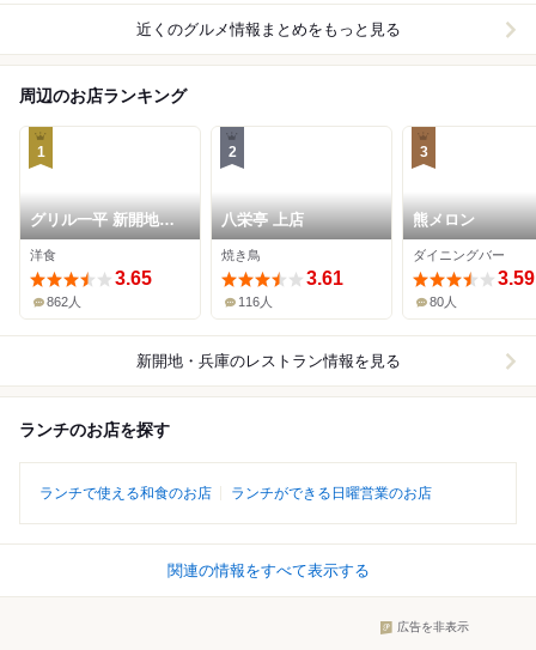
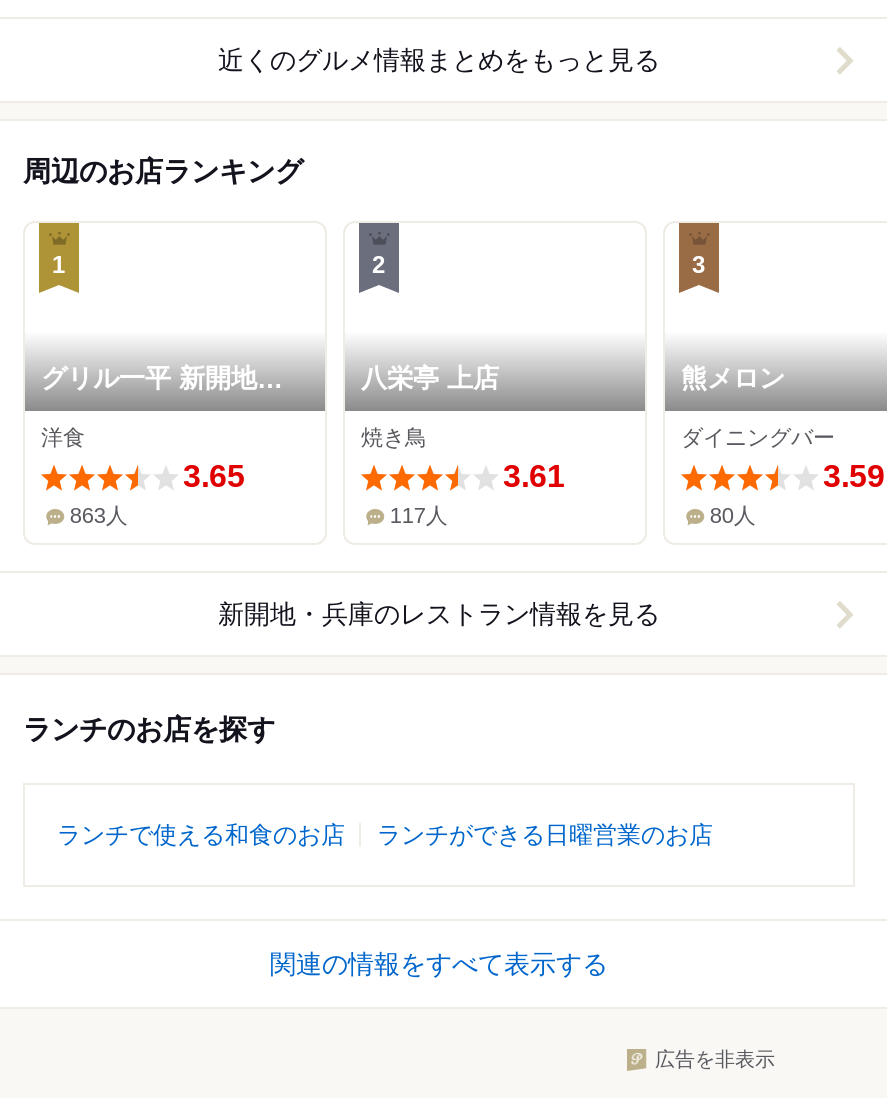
- 862人
+ 863人

- 116人
+ 117人
